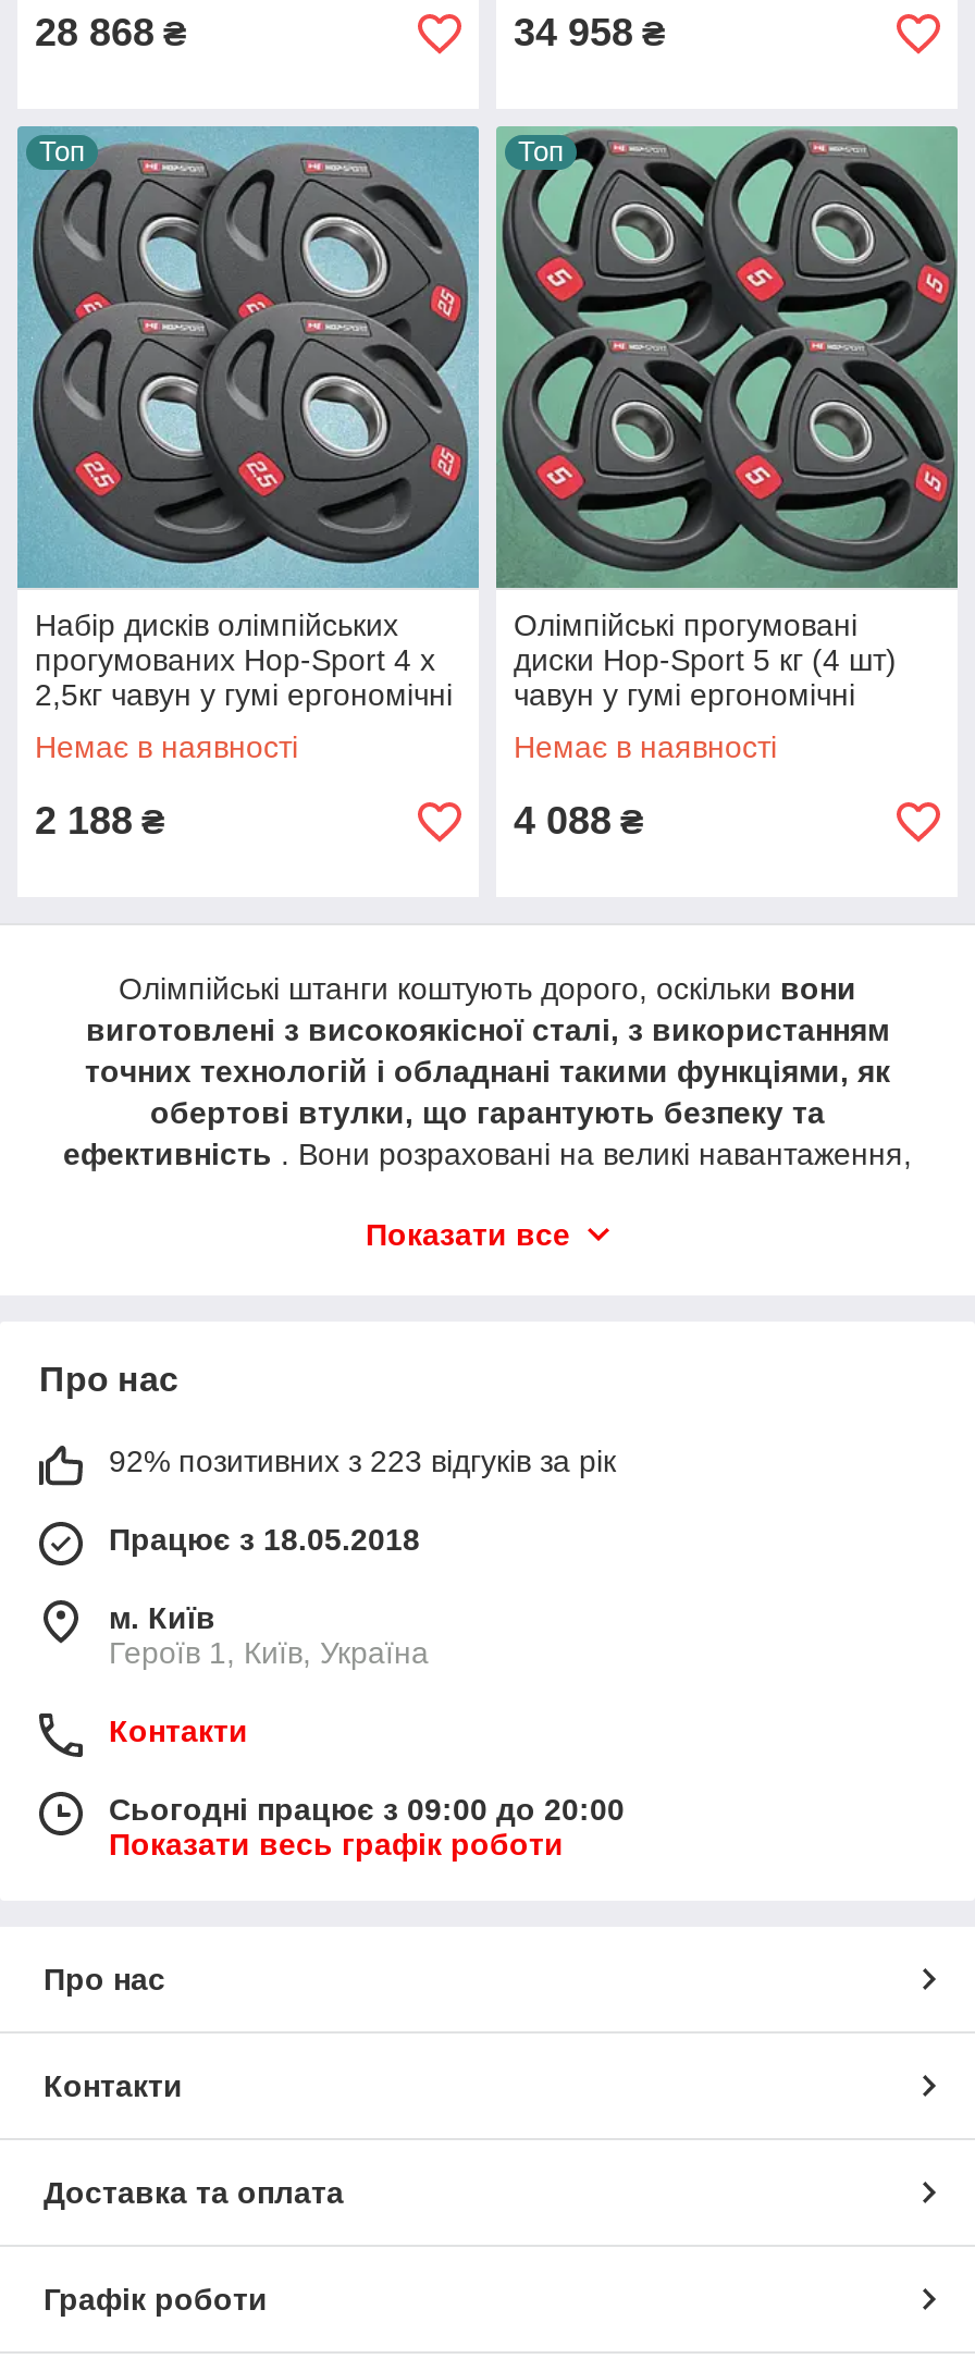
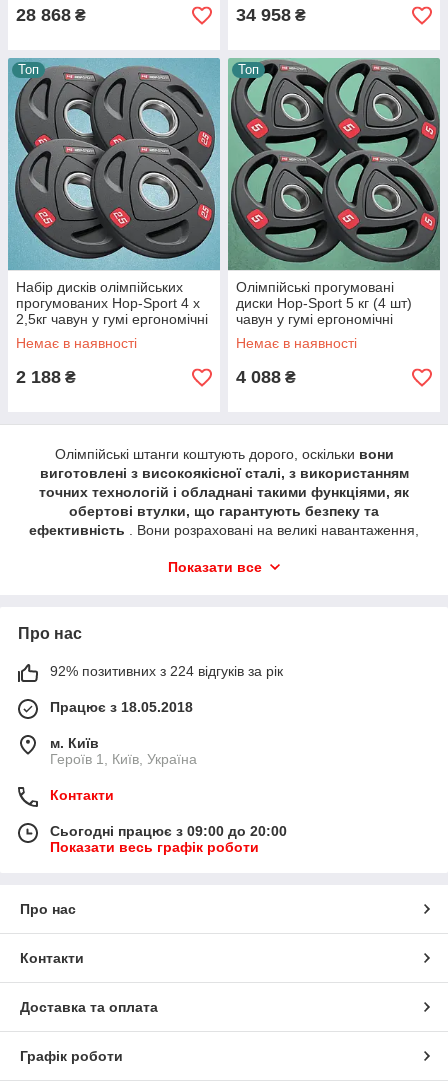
- 92% позитивних з 223 відгуків за рік
+ 92% позитивних з 224 відгуків за рік
